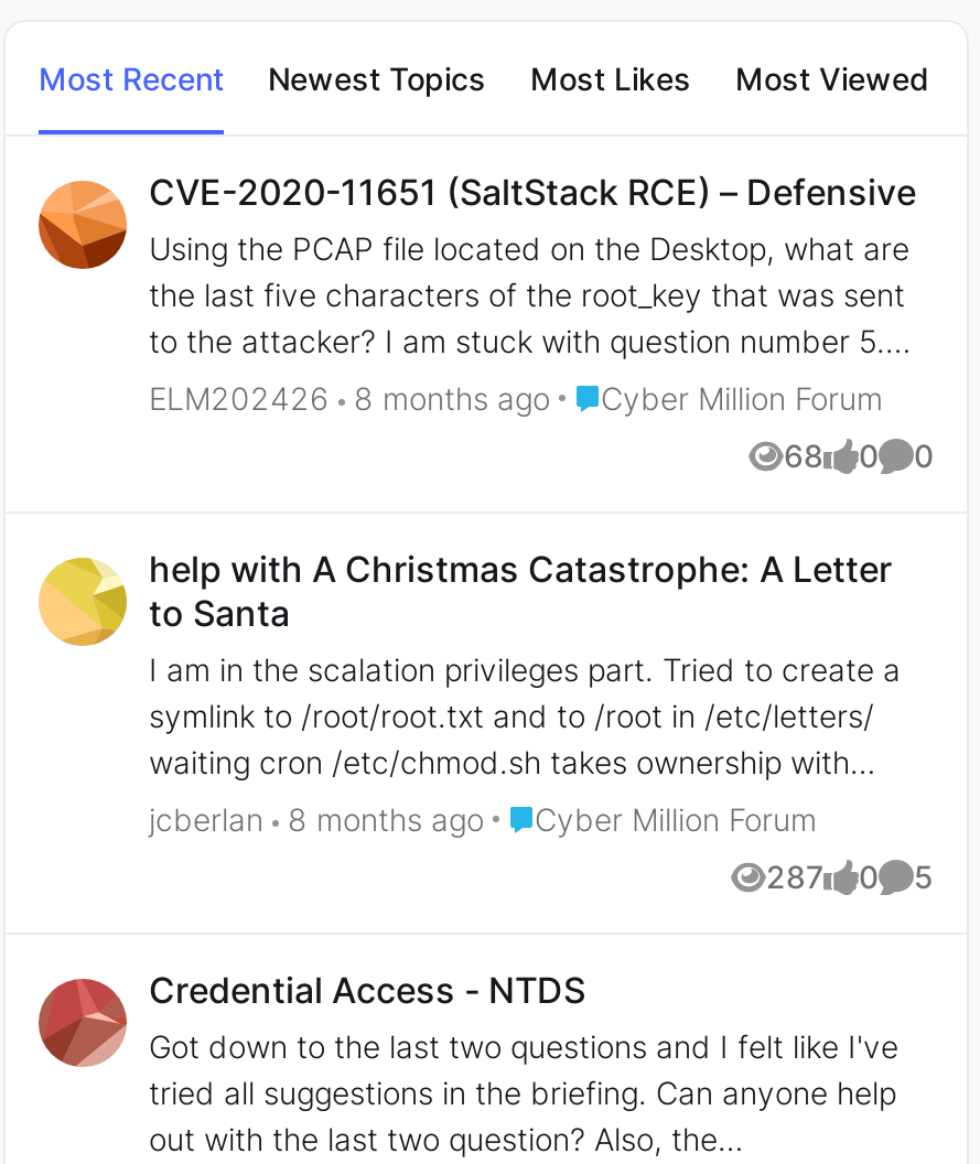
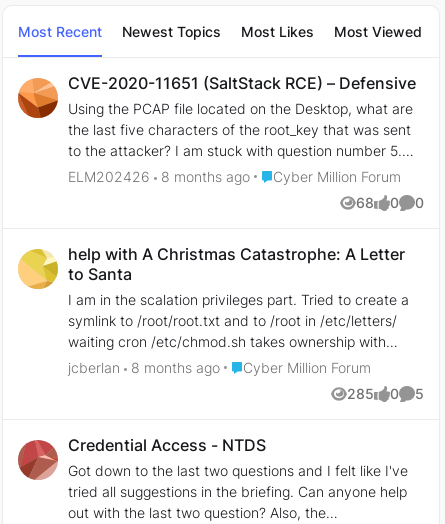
- 287
+ 285
